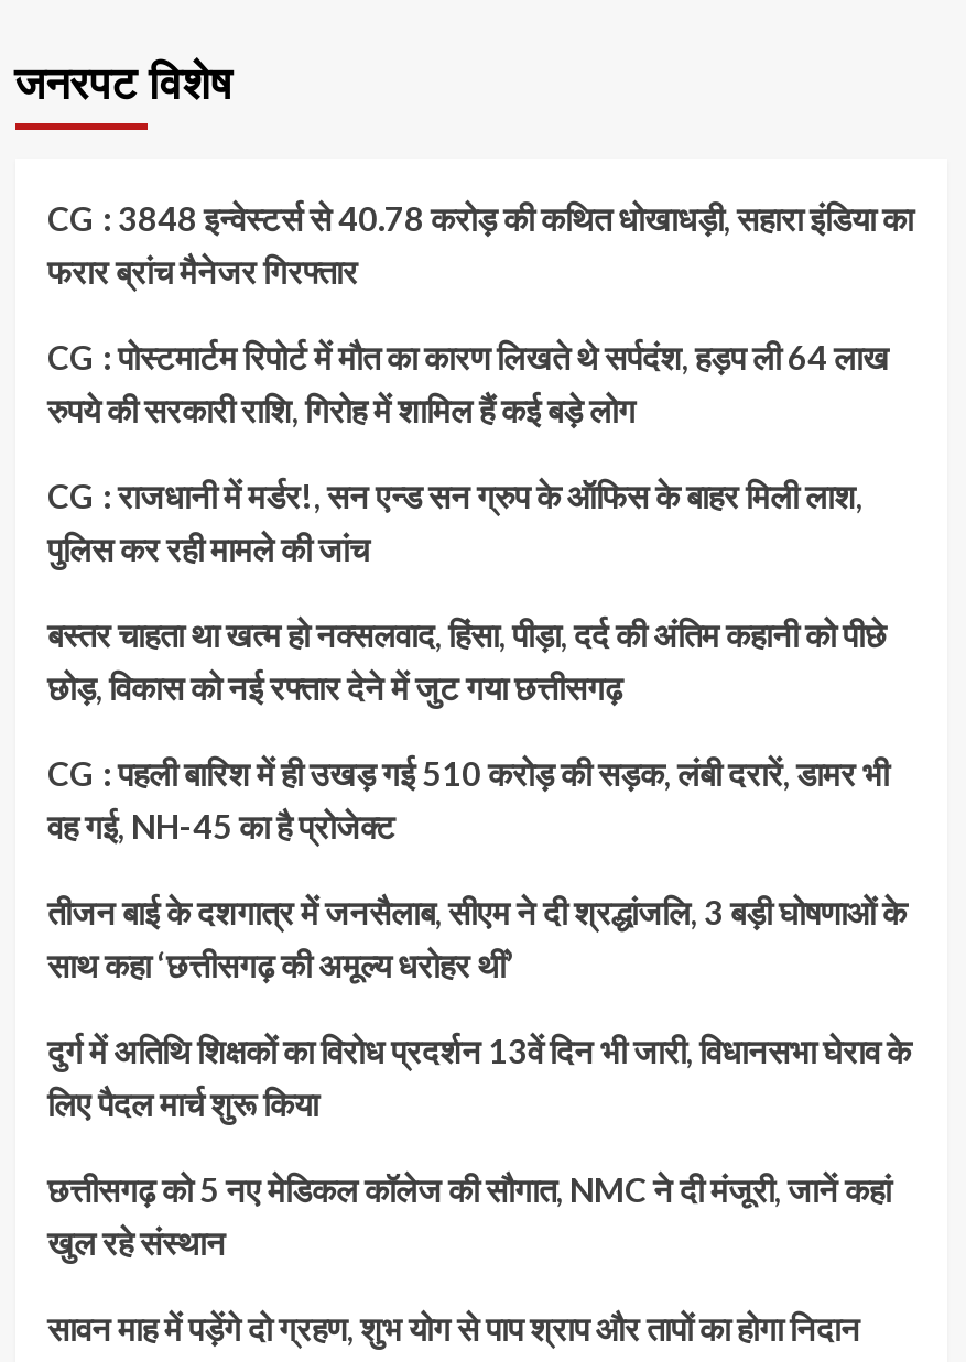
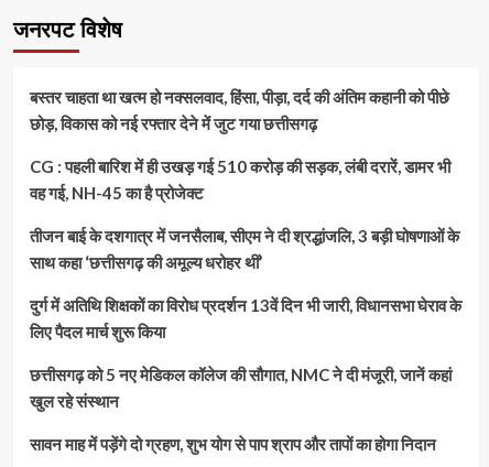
- CG : 3848 इन्वेस्टर्स से 40.78 करोड़ की कथित धोखाधड़ी, सहारा इंडिया का
- फरार ब्रांच मैनेजर गिरफ्तार
- CG : पोस्टमार्टम रिपोर्ट में मौत का कारण लिखते थे सर्पदंश, हड़प ली 64 लाख
- रुपये की सरकारी राशि, गिरोह में शामिल हैं कई बड़े लोग
- CG : राजधानी में मर्डर!, सन एन्ड सन ग्रुप के ऑफिस के बाहर मिली लाश,
- पुलिस कर रही मामले की जांच
